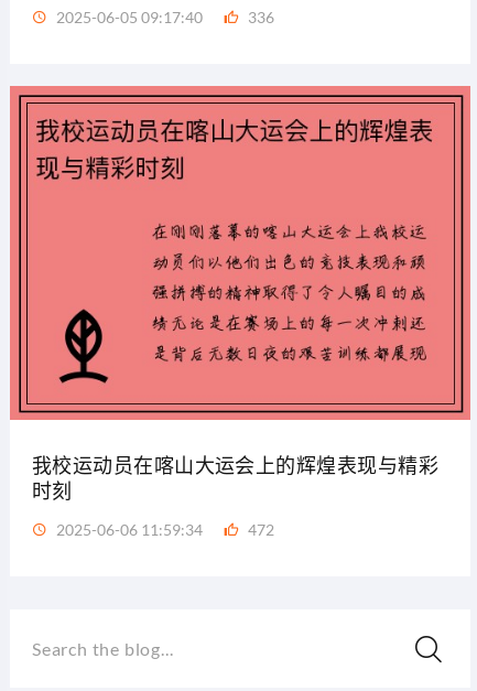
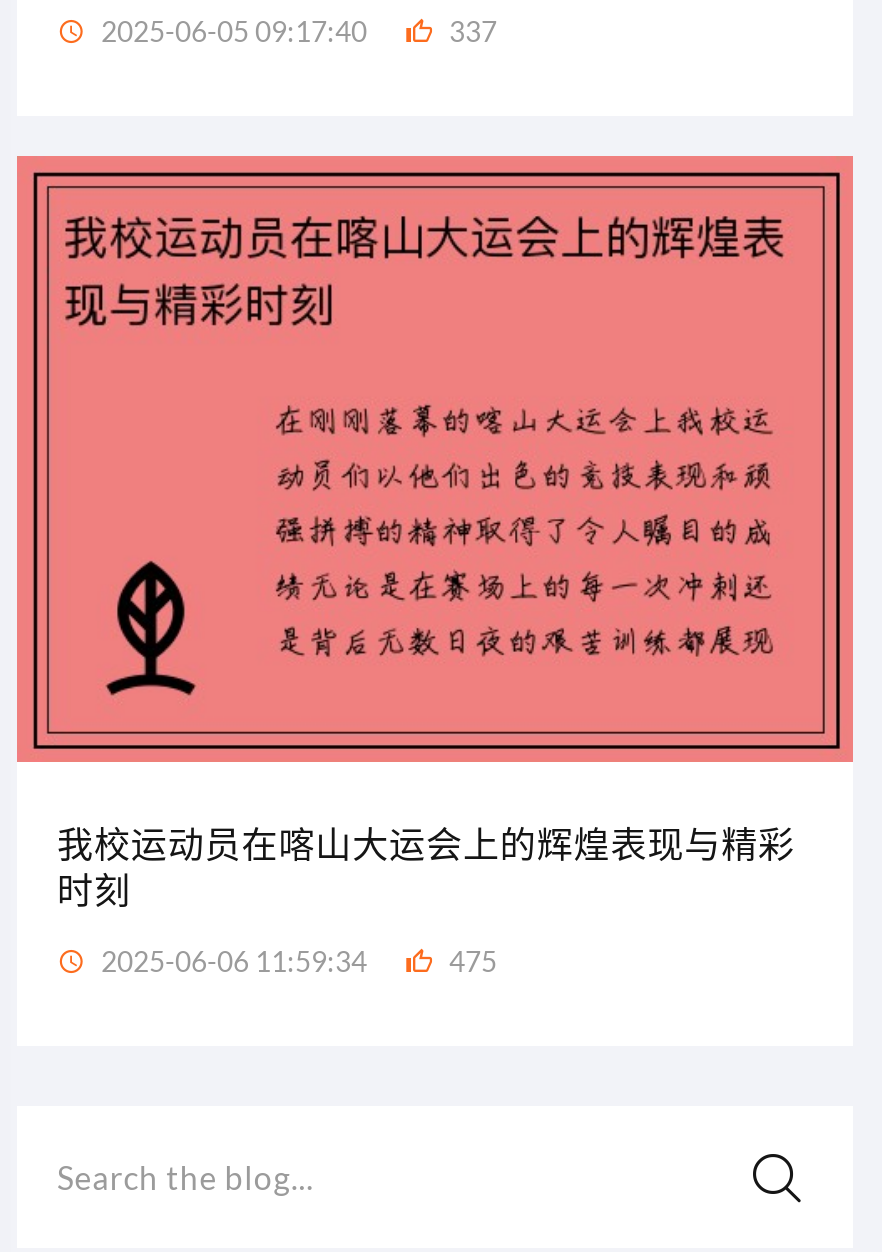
- 336
+ 337

- 472
+ 475
